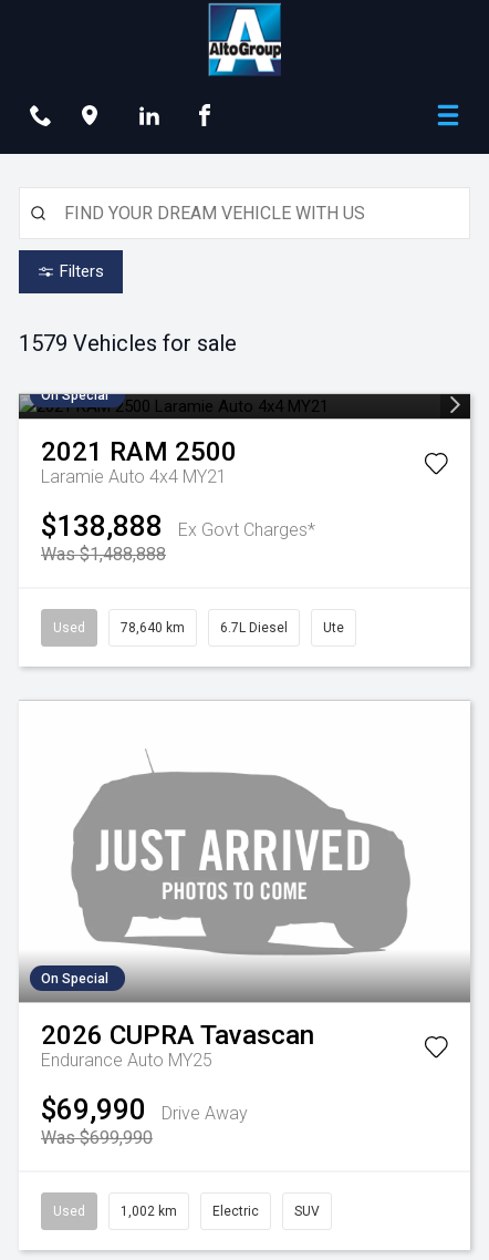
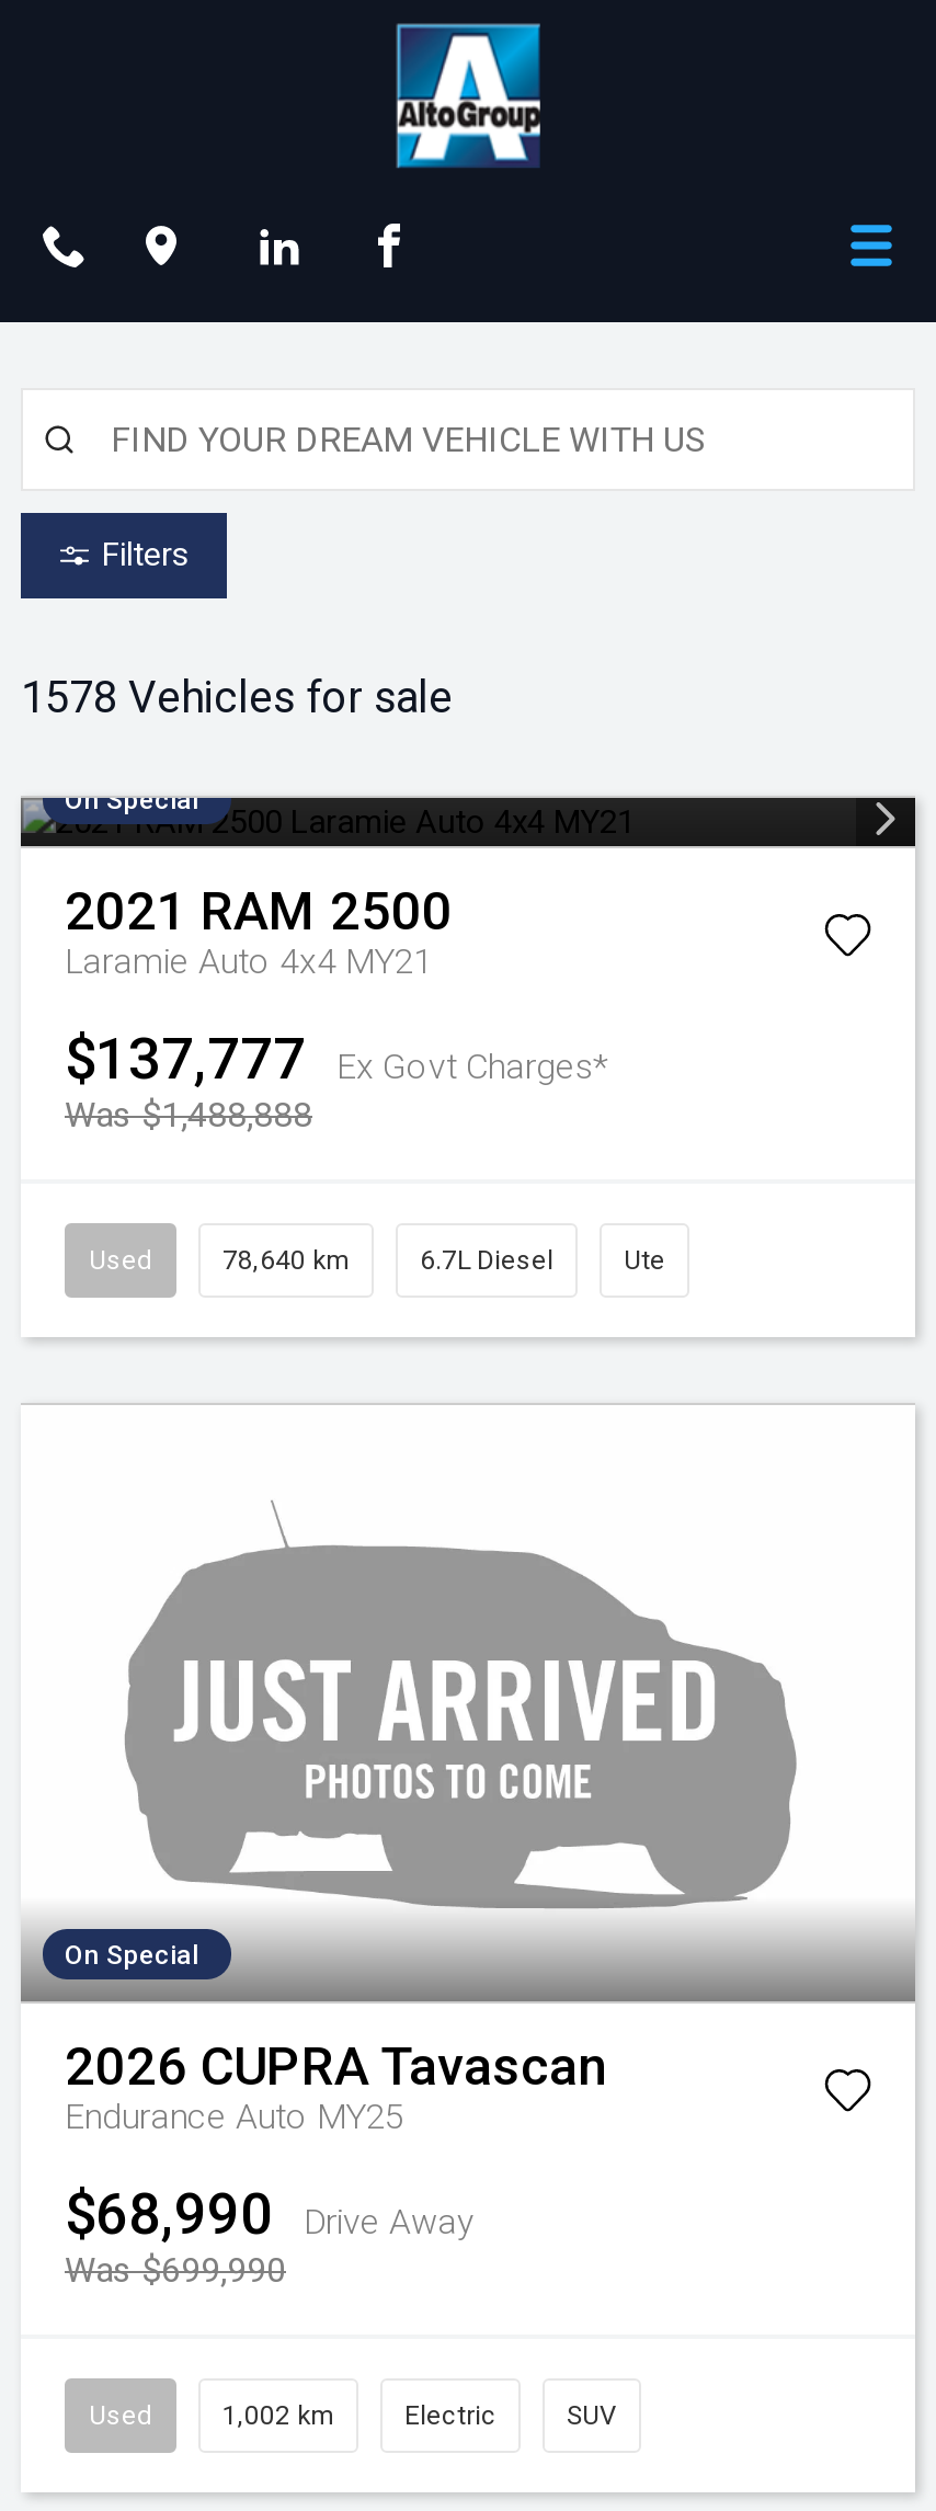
- 1579 Vehicles for sale
+ 1578 Vehicles for sale

- $138,888 Ex Govt Charges*
+ $137,777 Ex Govt Charges*

- $69,990 Drive Away
+ $68,990 Drive Away
